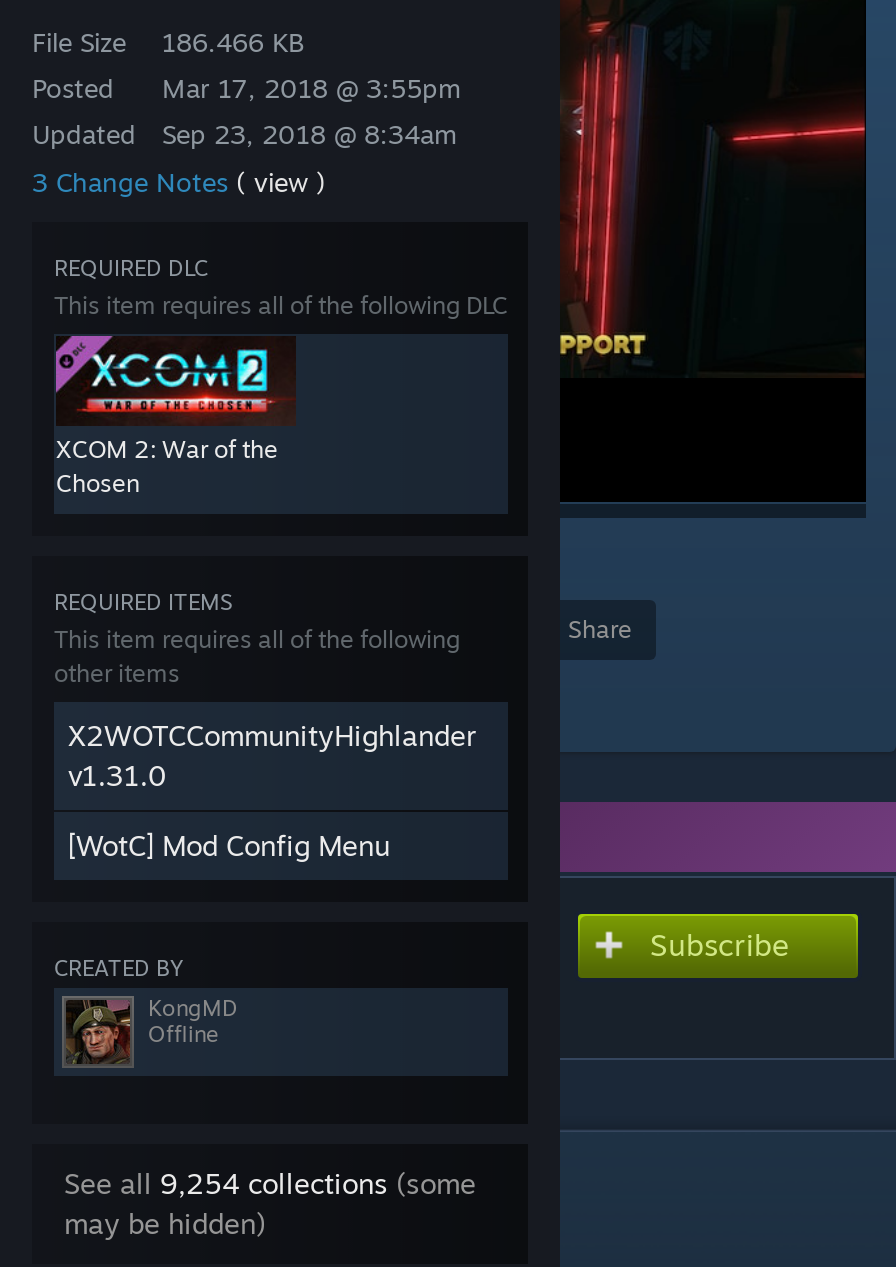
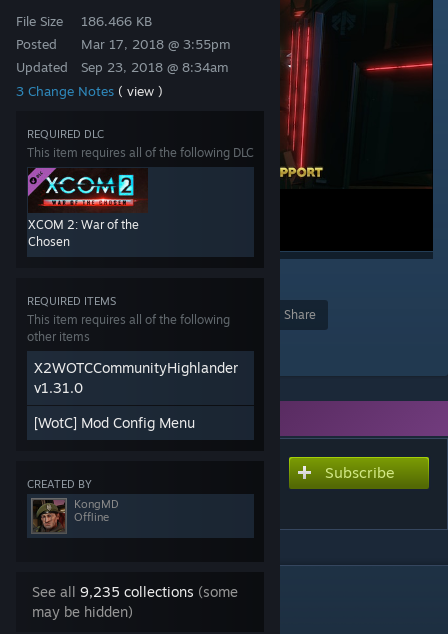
- See all 9,254 collections (some
+ See all 9,235 collections (some
